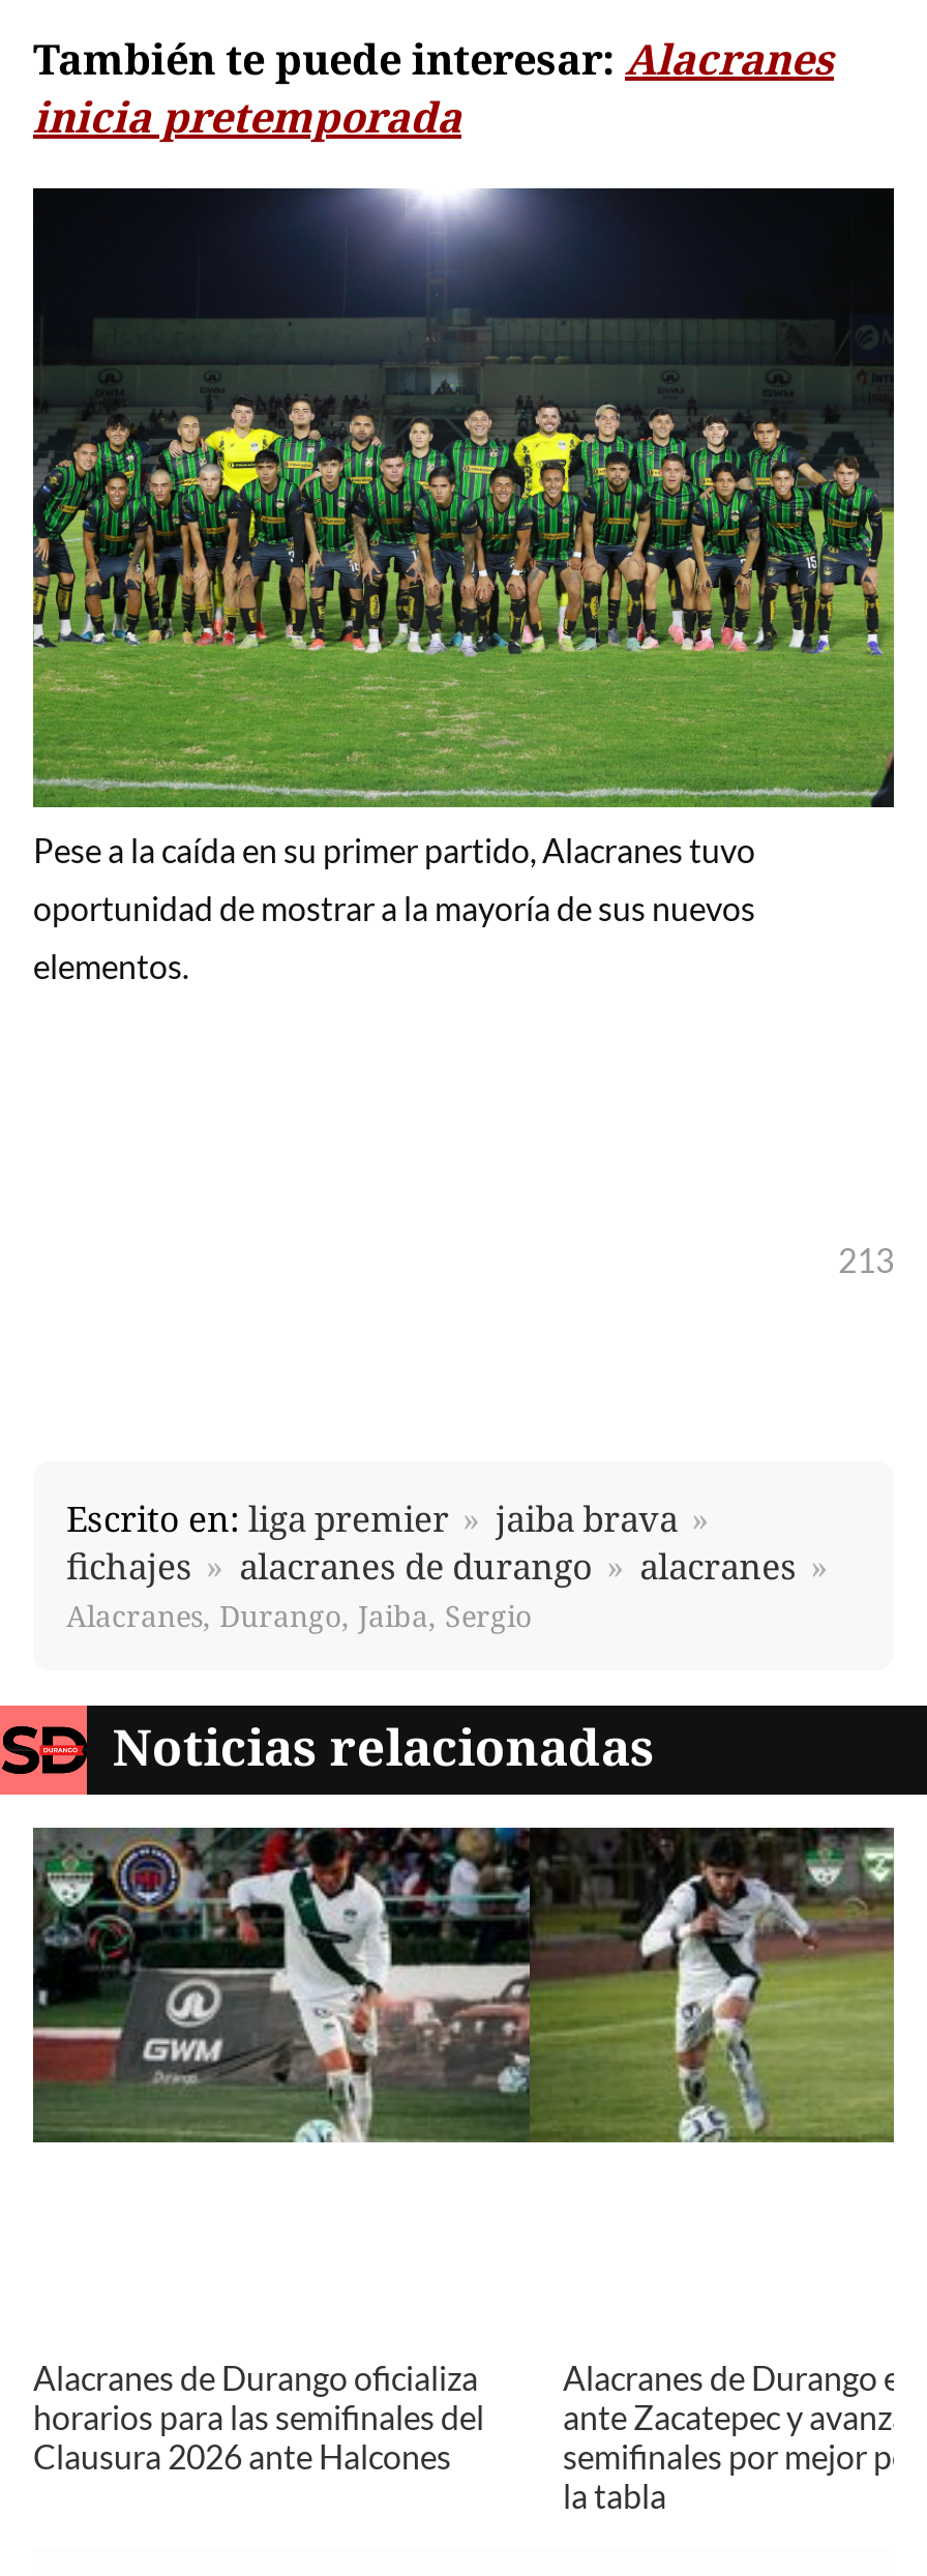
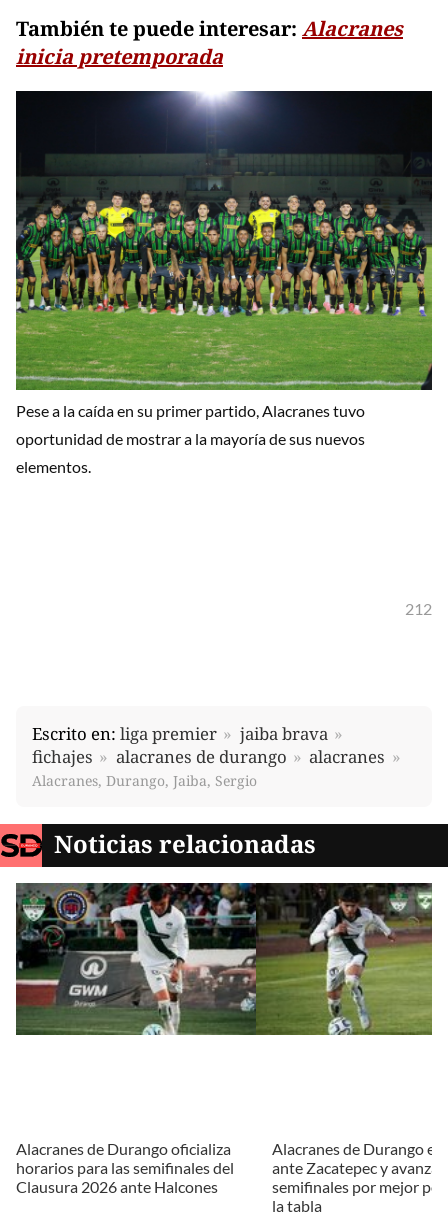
- 213
+ 212
